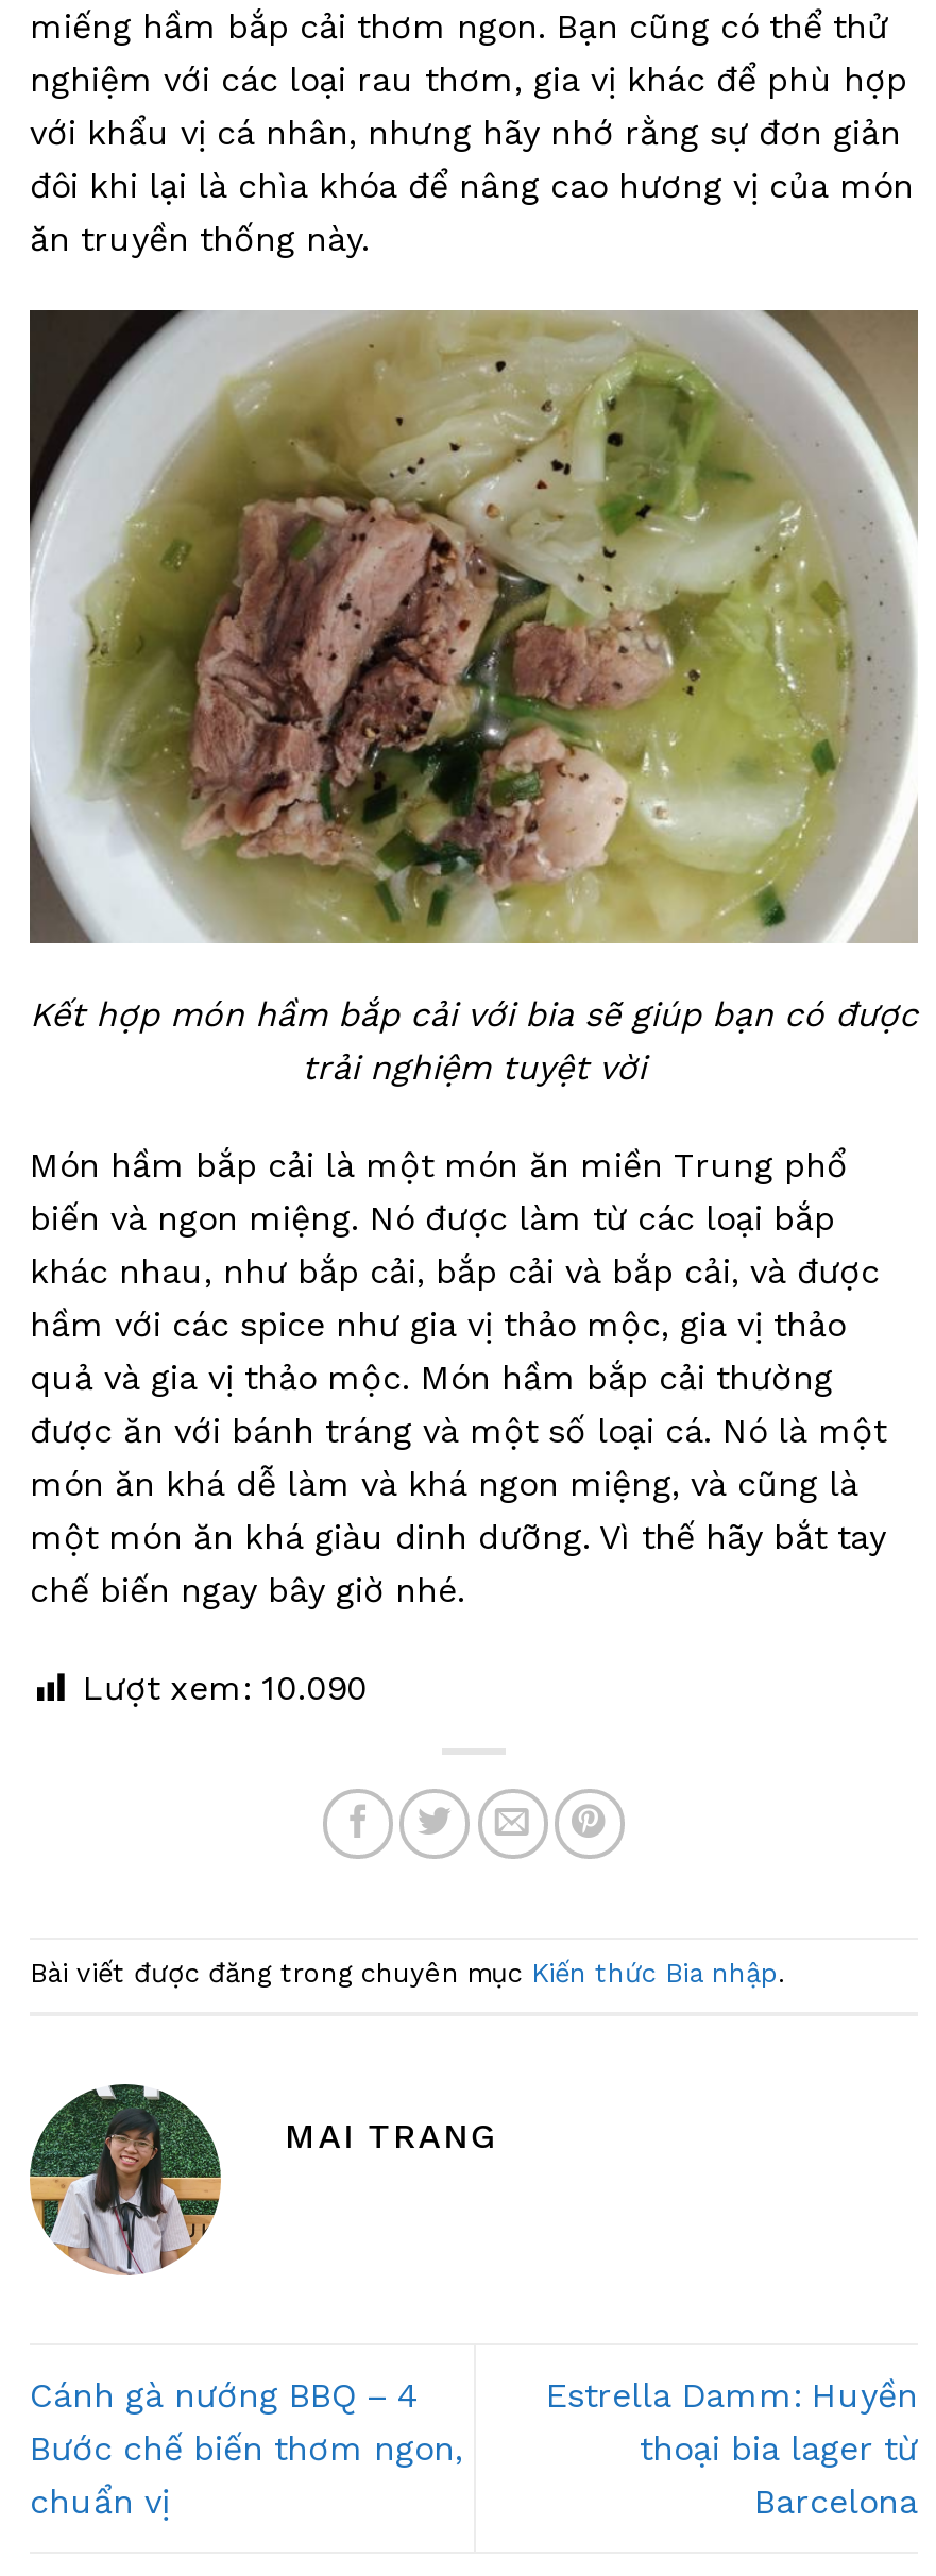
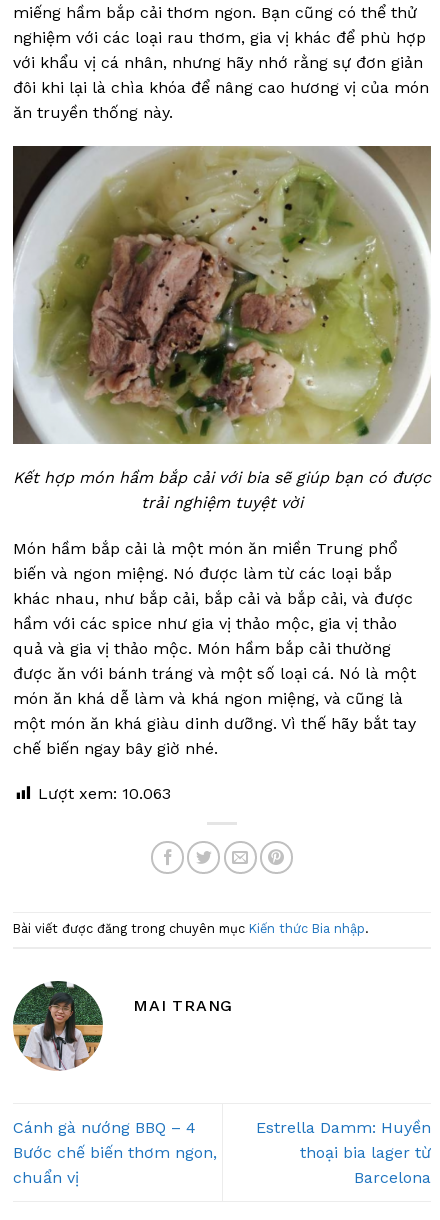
- Lượt xem: 10.090
+ Lượt xem: 10.063
